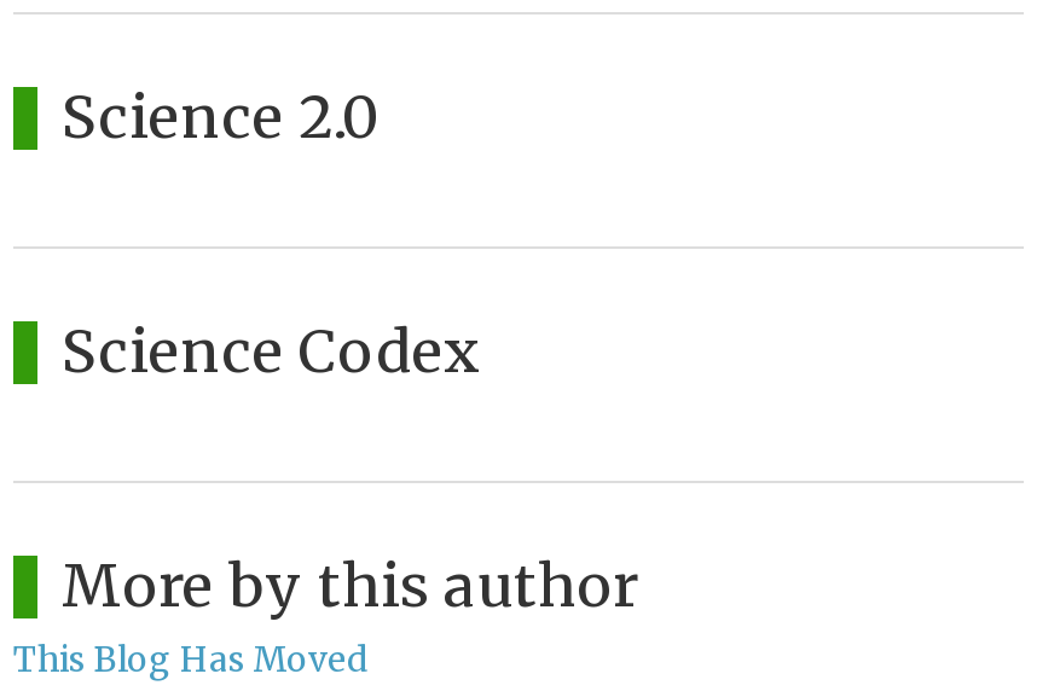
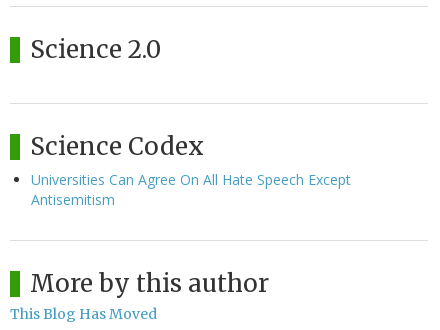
+ Universities Can Agree On All Hate Speech Except
+ Antisemitism
